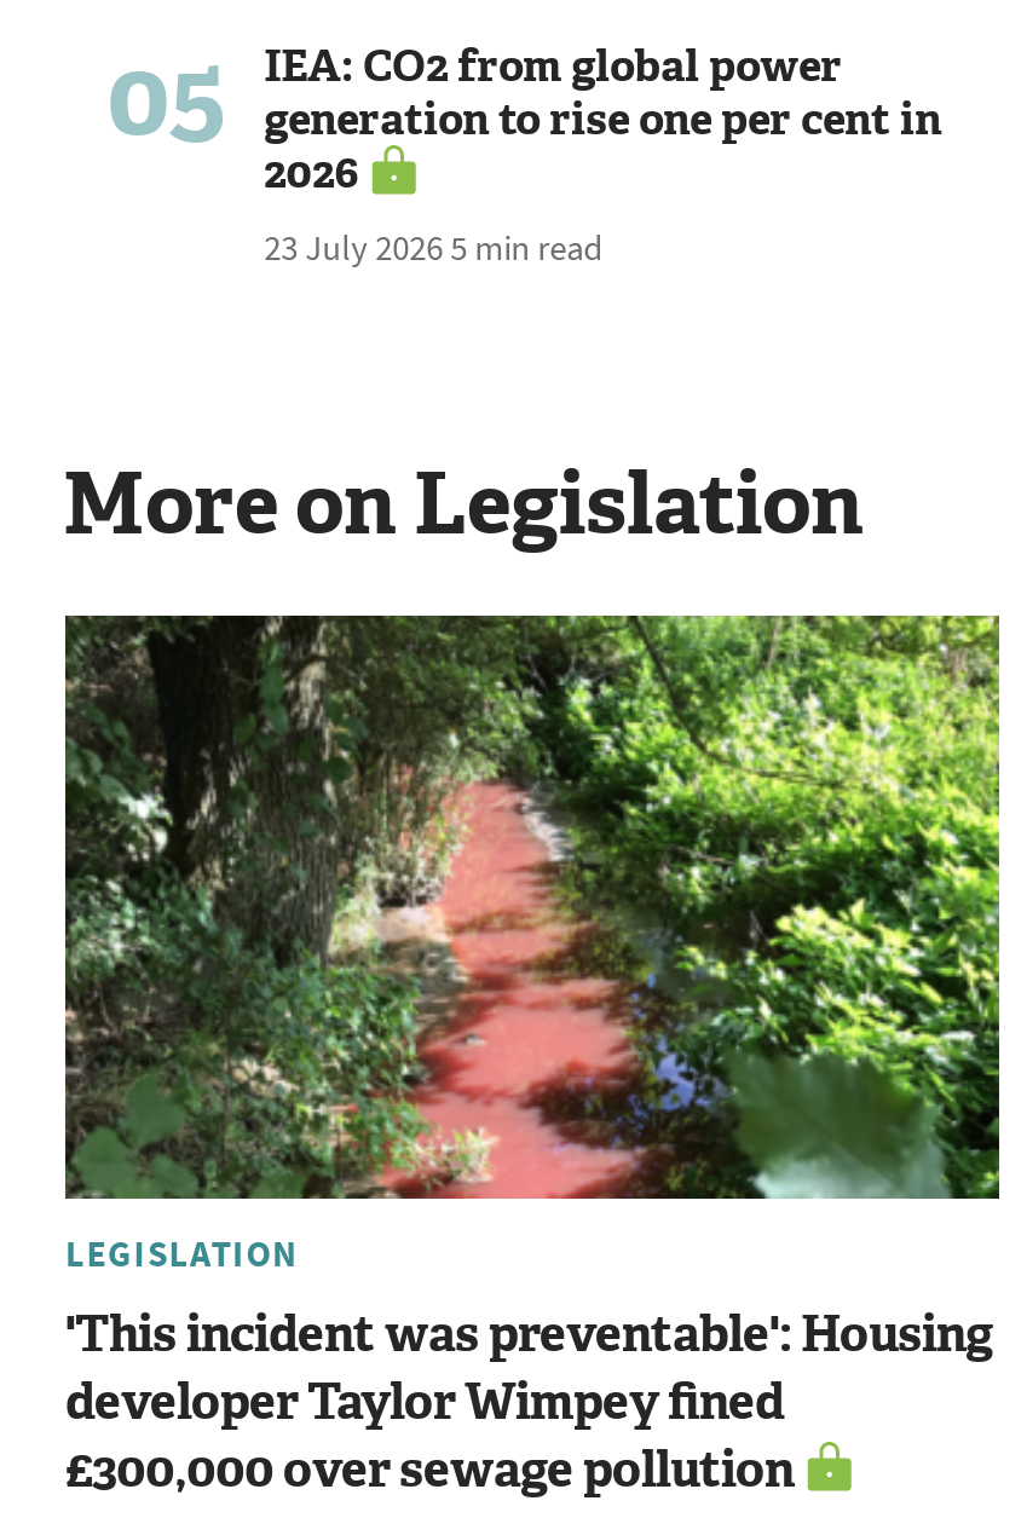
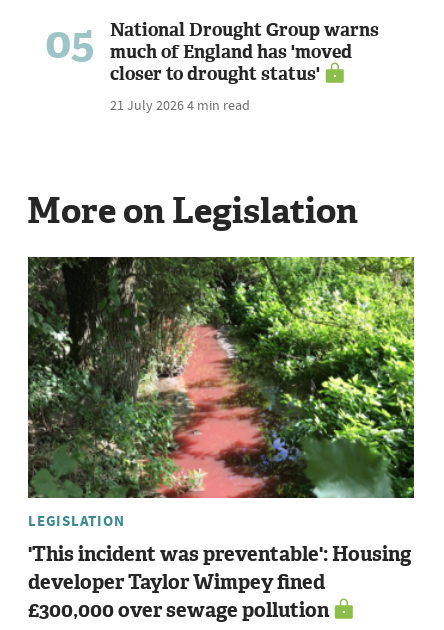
- IEA: CO2 from global power
- generation to rise one per cent in
- 2026
- 23 July 2026 5 min read
+ National Drought Group warns
+ much of England has 'moved
+ closer to drought status'
+ 21 July 2026 4 min read
